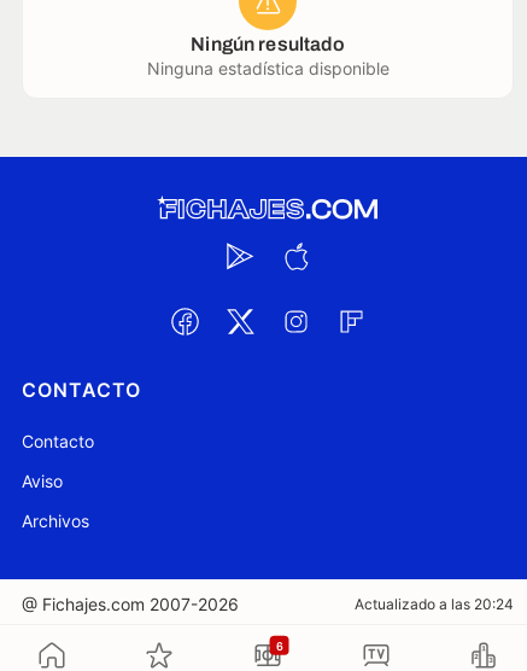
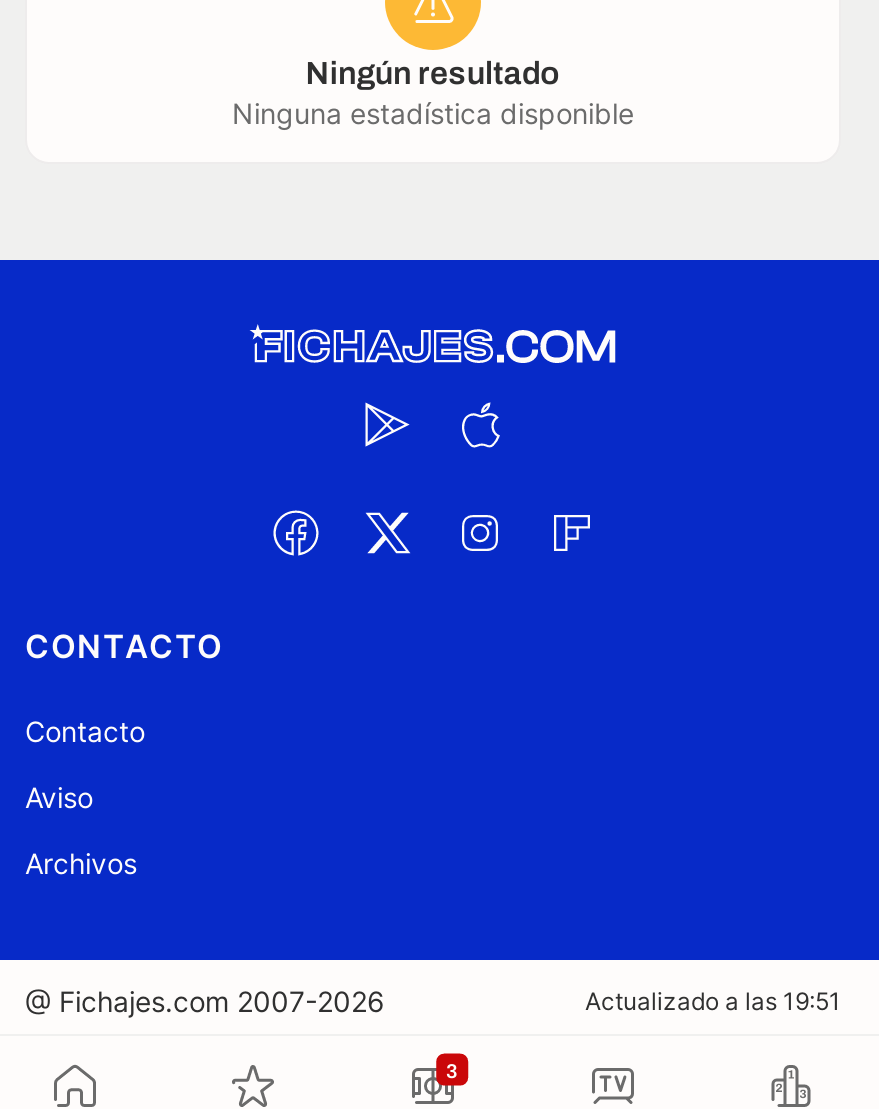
- Actualizado a las 20:24
+ Actualizado a las 19:51

- 6
+ 3
